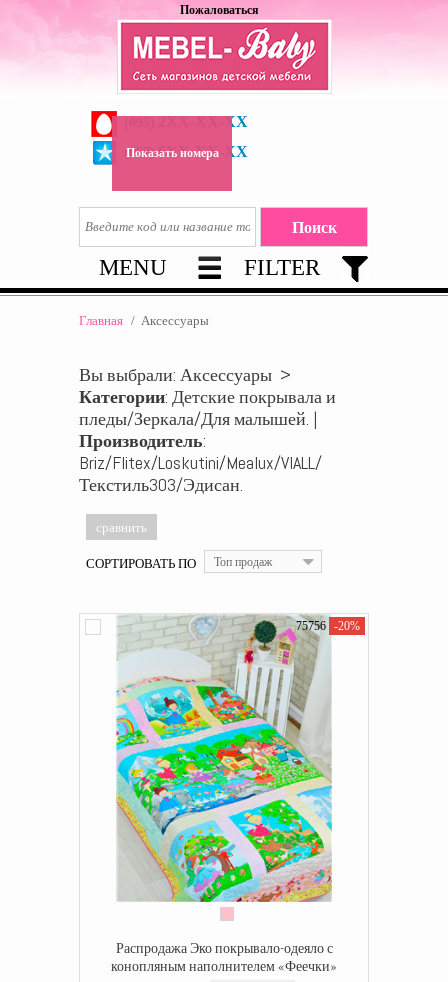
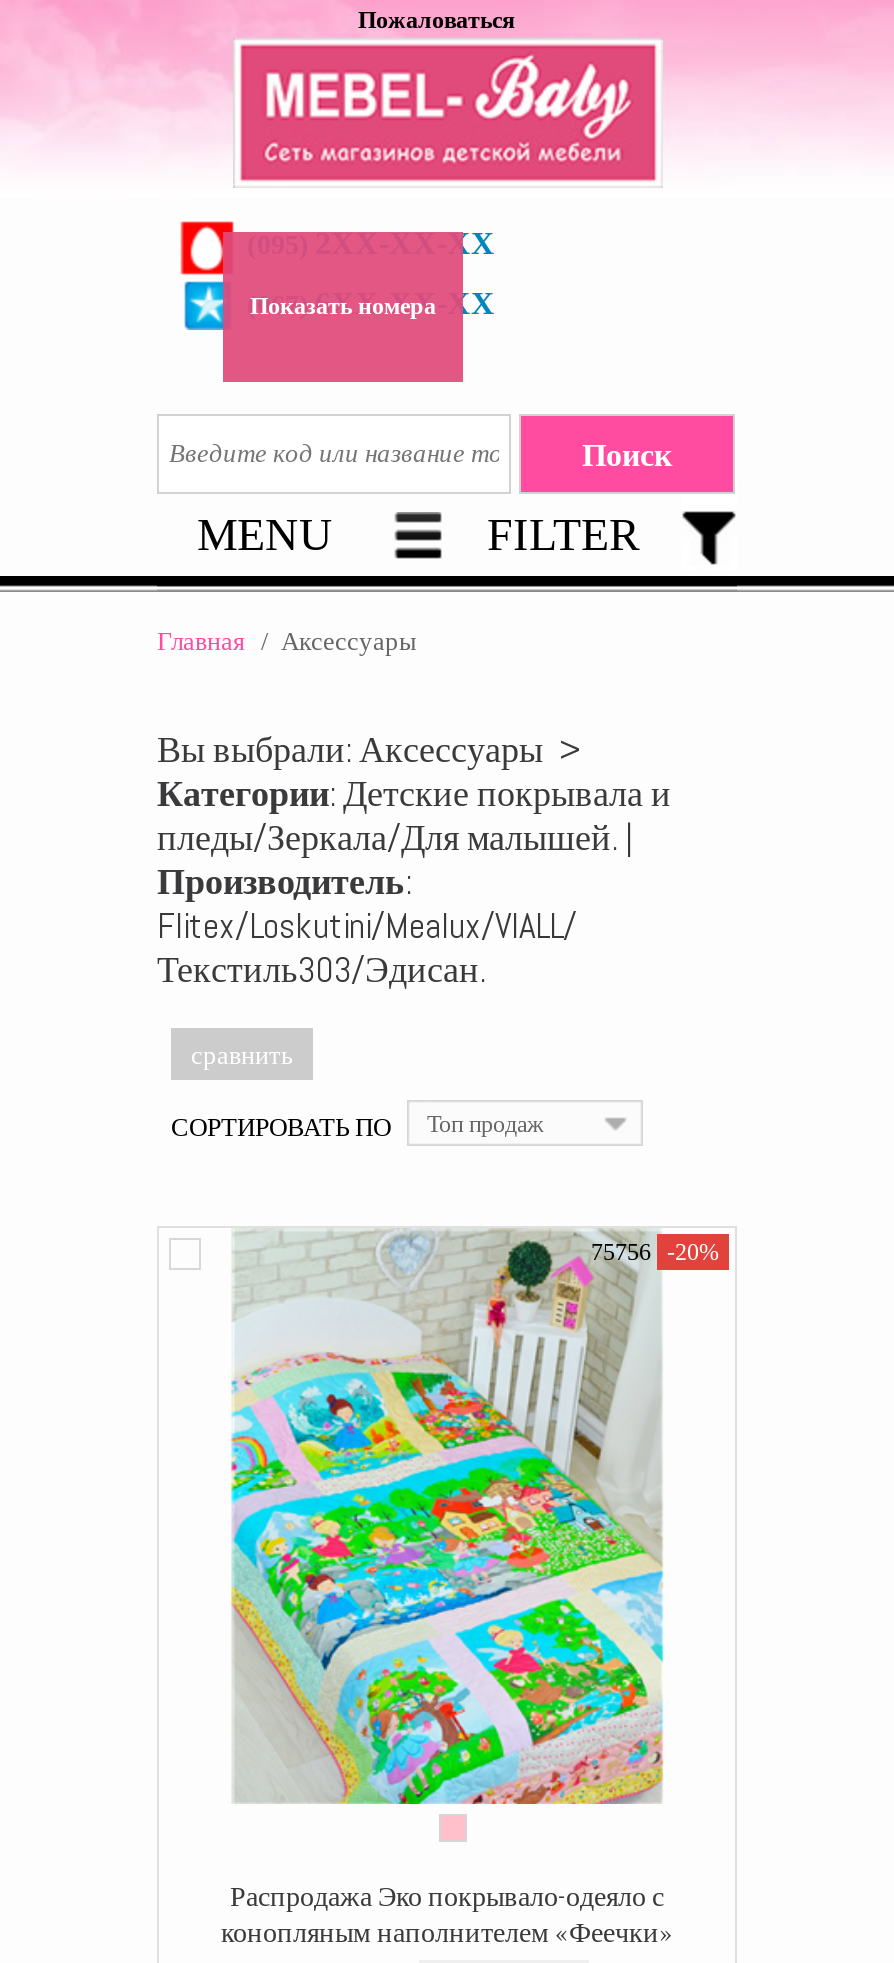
- Briz/Flitex/Loskutini/Mealux/VIALL/
+ Flitex/Loskutini/Mealux/VIALL/
